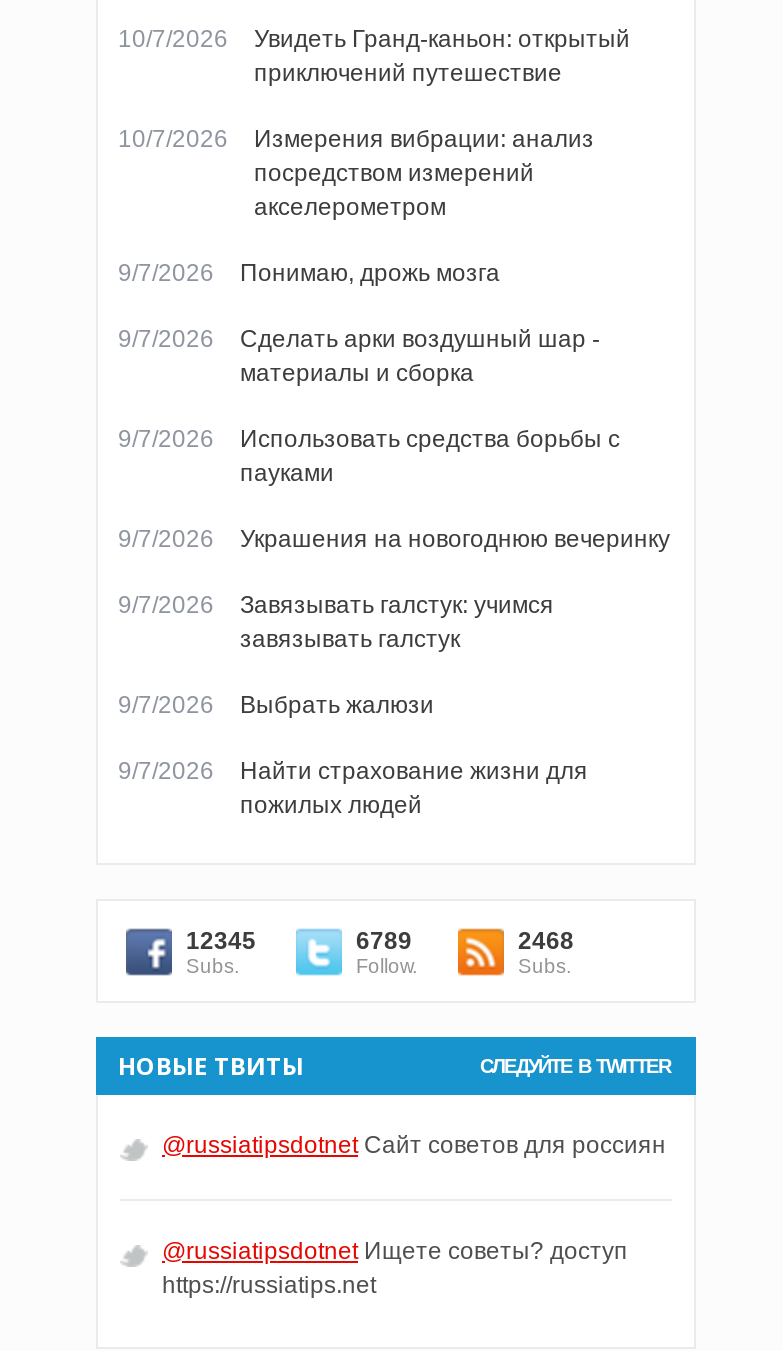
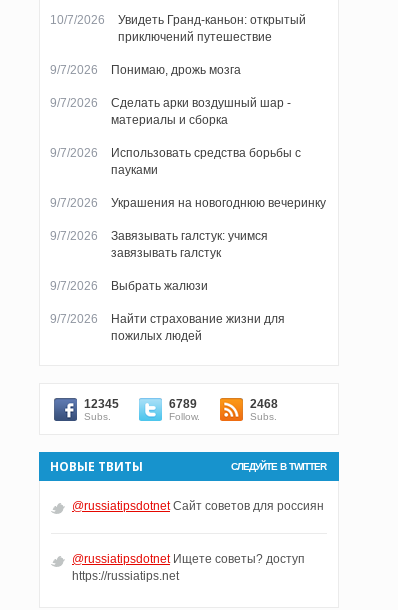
- 10/7/2026
- Измерения вибрации: анализ
- посредством измерений
- акселерометром
